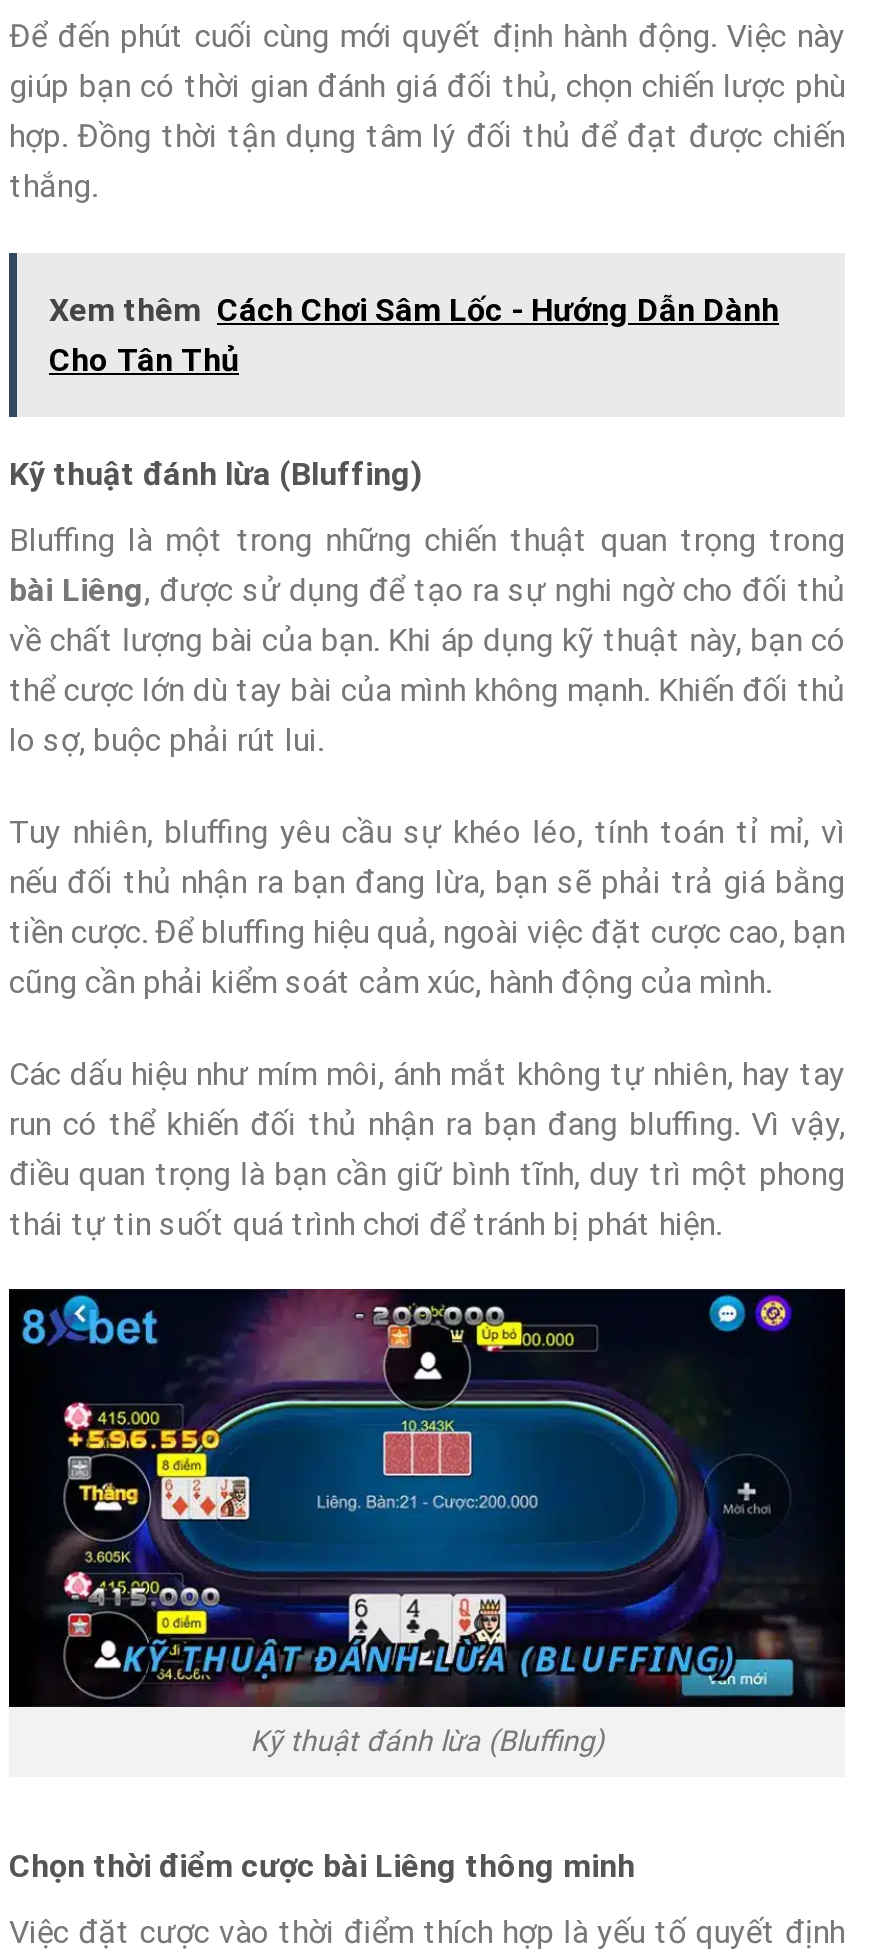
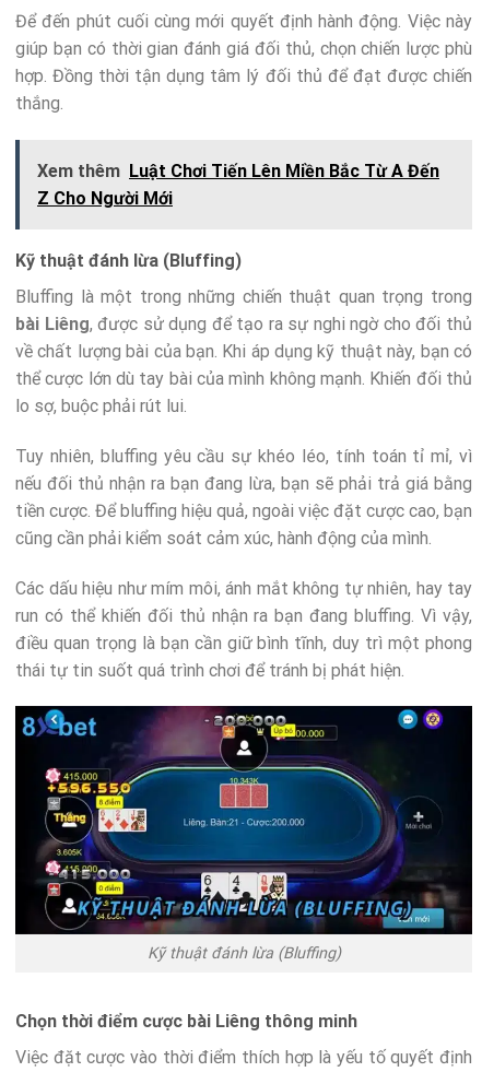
- Xem thêm Cách Chơi Sâm Lốc - Hướng Dẫn Dành
- Cho Tân Thủ
+ Xem thêm Luật Chơi Tiến Lên Miền Bắc Từ A Đến
+ Z Cho Người Mới
